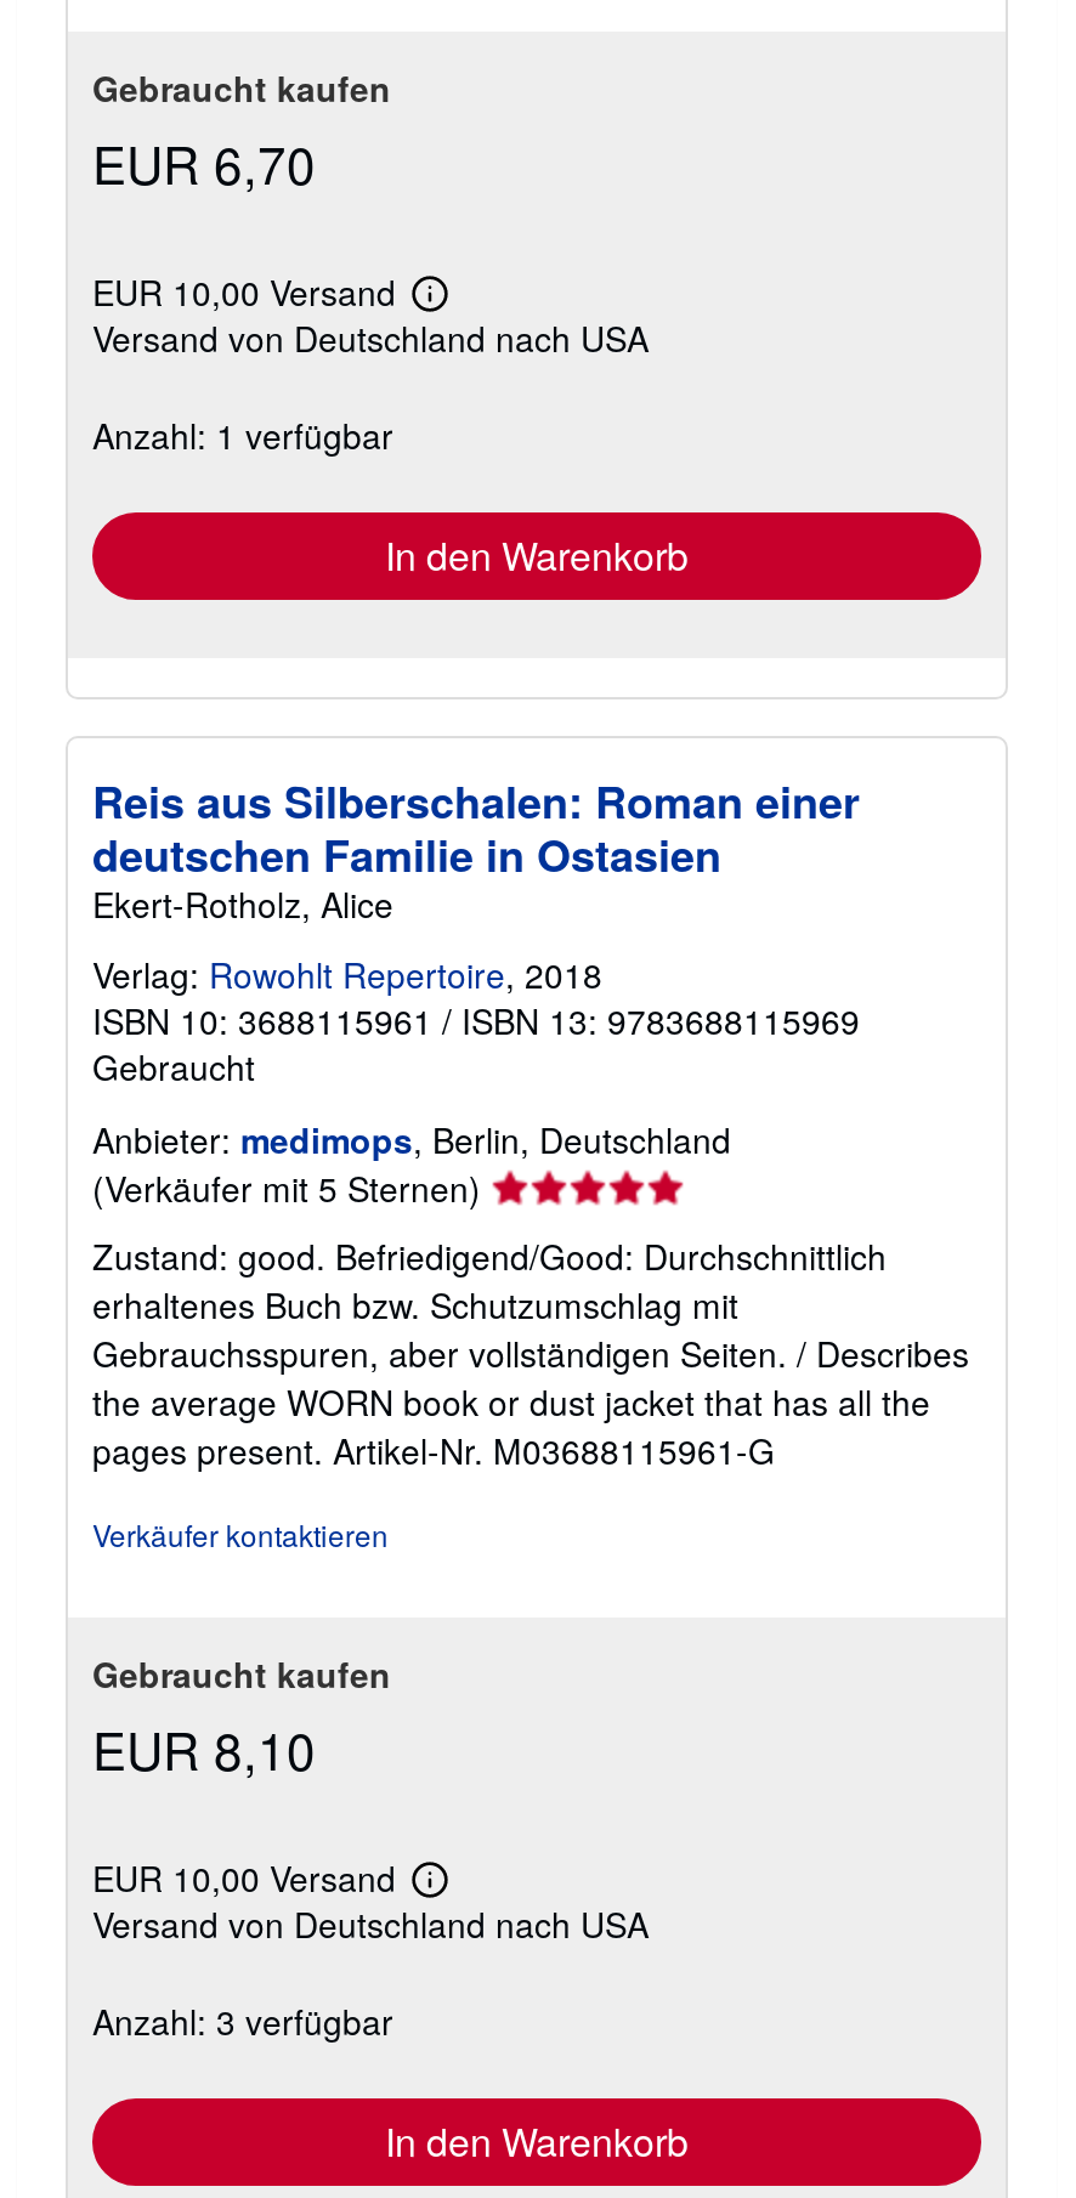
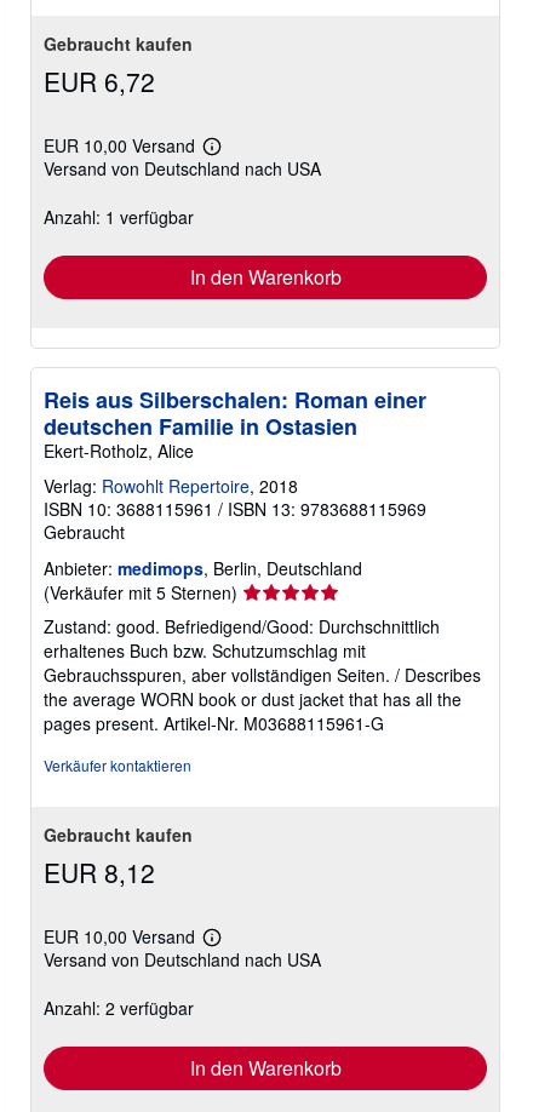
- EUR 6,70
+ EUR 6,72

- EUR 8,10
+ EUR 8,12

- Anzahl: 3 verfügbar
+ Anzahl: 2 verfügbar
